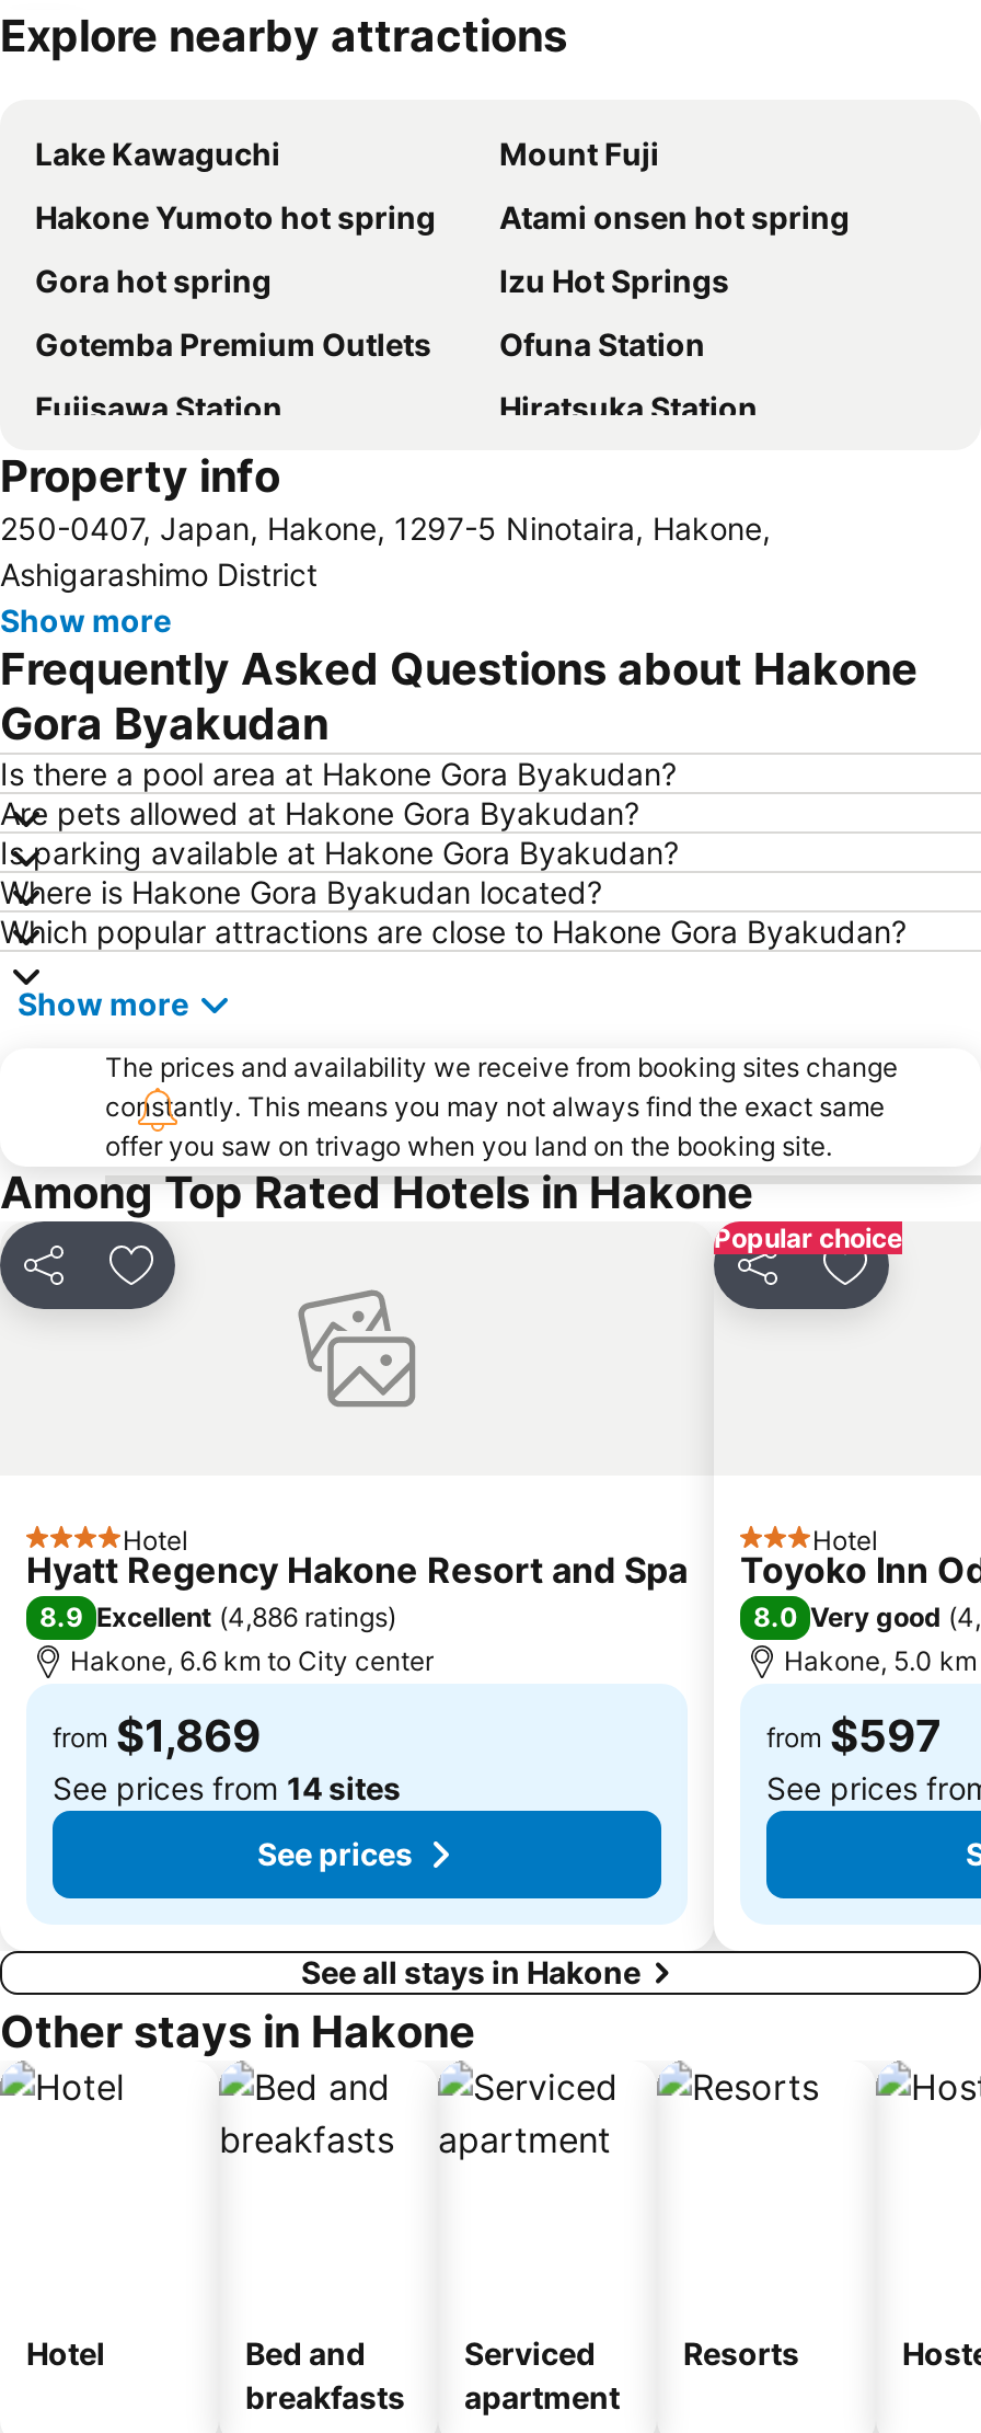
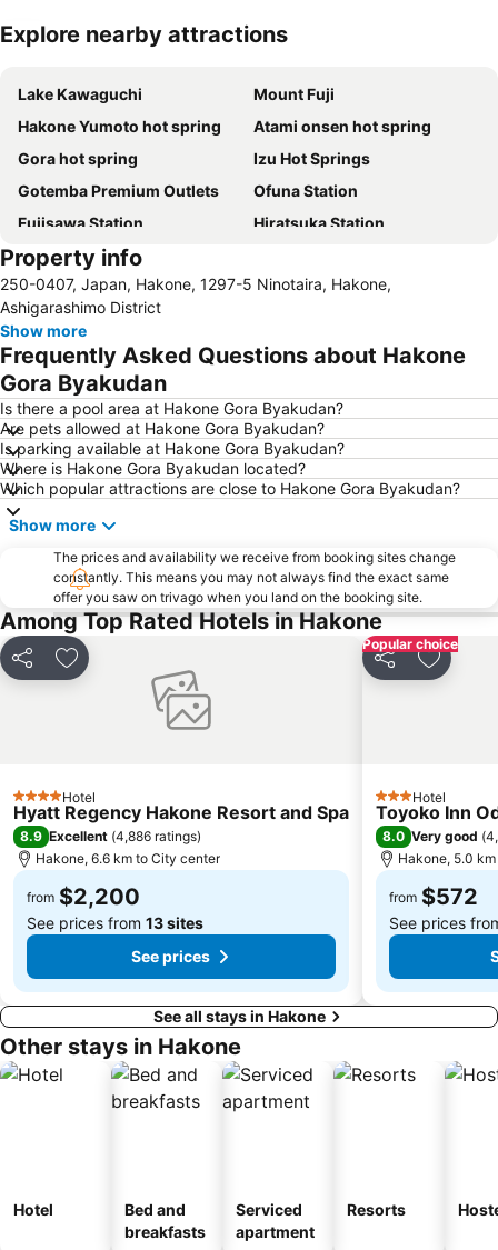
- from $1,869
+ from $2,200

- from $597
+ from $572

- See prices from 14 sites
+ See prices from 13 sites
